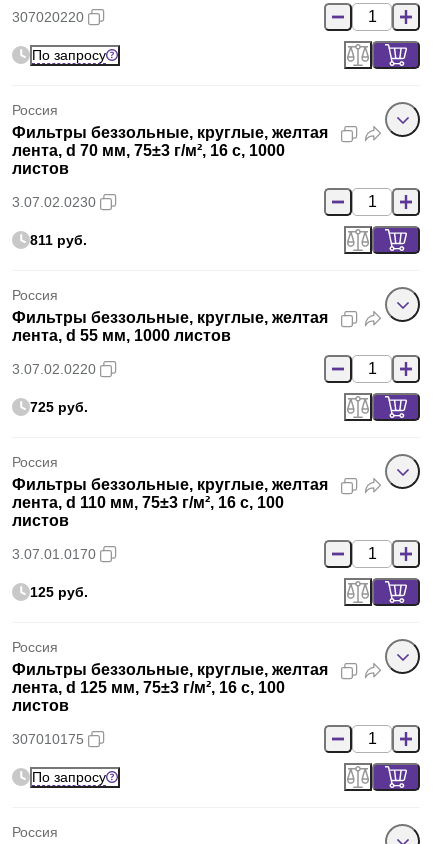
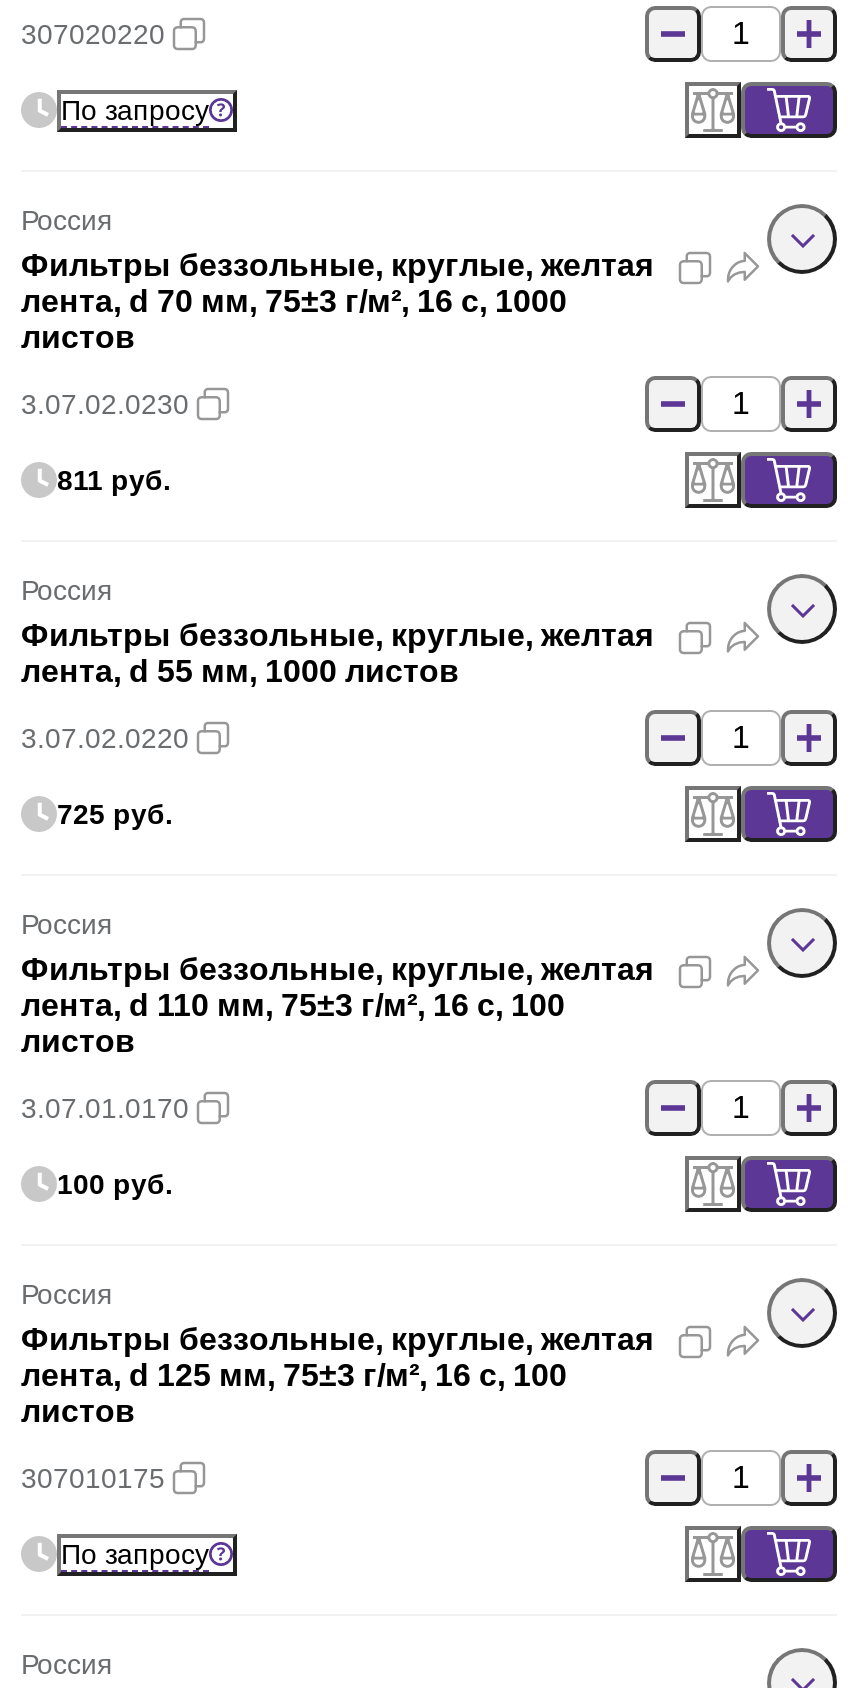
- 125 руб.
+ 100 руб.
